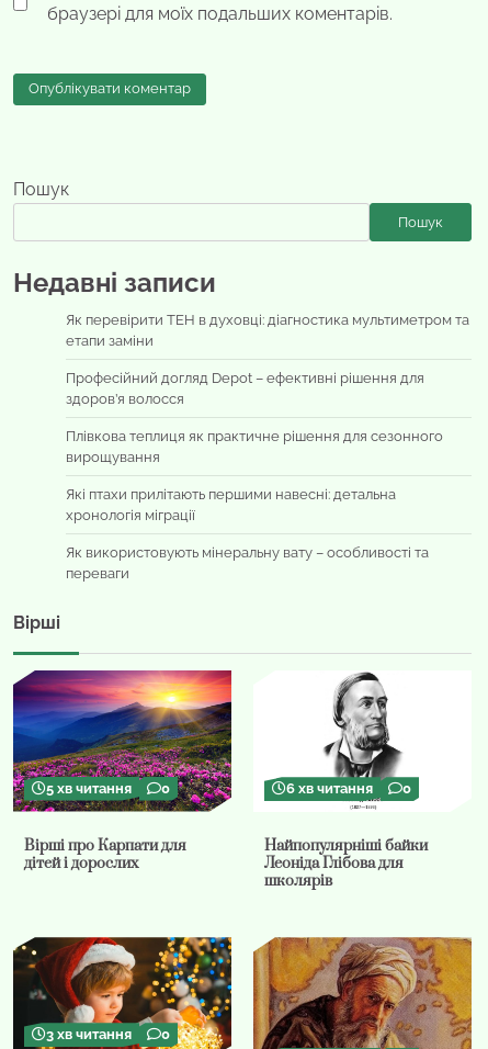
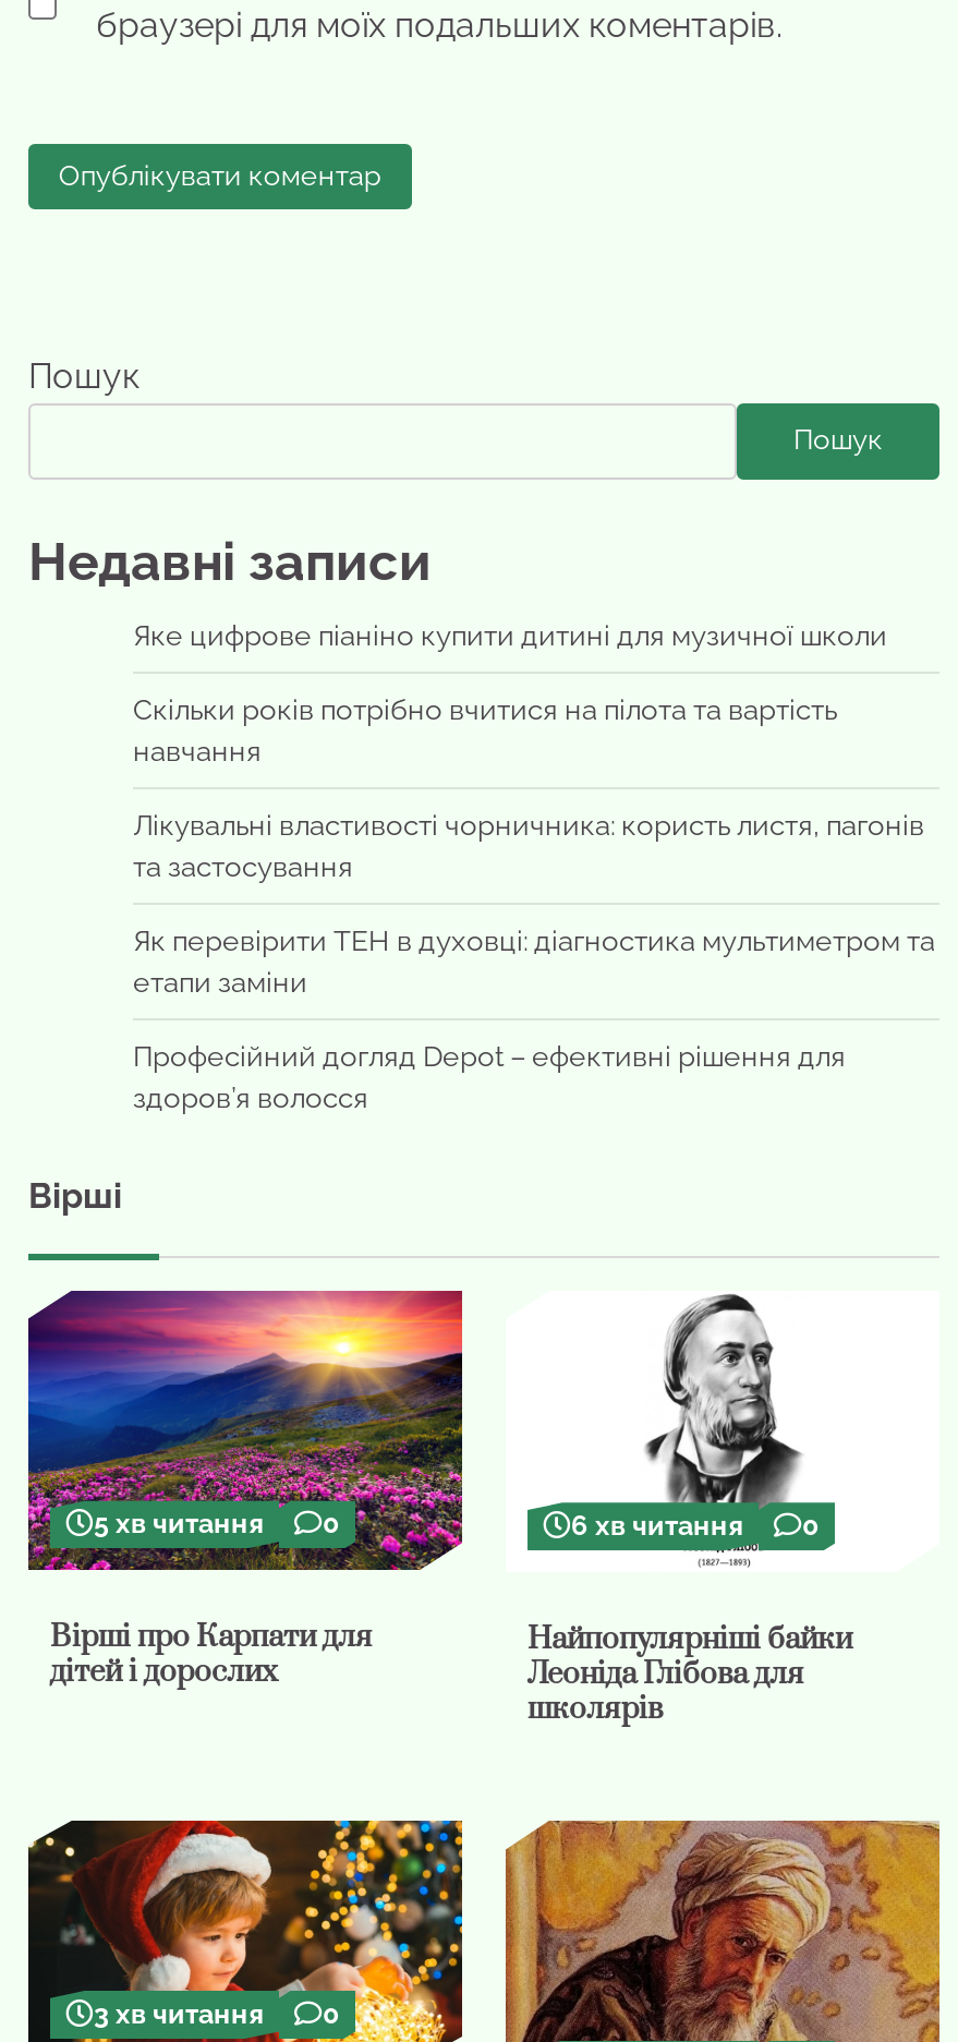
+ Яке цифрове піаніно купити дитині для музичної школи
+ Скільки років потрібно вчитися на пілота та вартість
+ навчання
+ Лікувальні властивості чорничника: користь листя, пагонів
+ та застосування

moved down: Як перевірити ТЕН в духовці: діагностика мультиметром та | етапи заміни | Професійний догляд Depot – ефективні рішення для | здоров’я волосся

- Плівкова теплиця як практичне рішення для сезонного
- вирощування
- Які птахи прилітають першими навесні: детальна
- хронологія міграції
- Як використовують мінеральну вату – особливості та
- переваги
